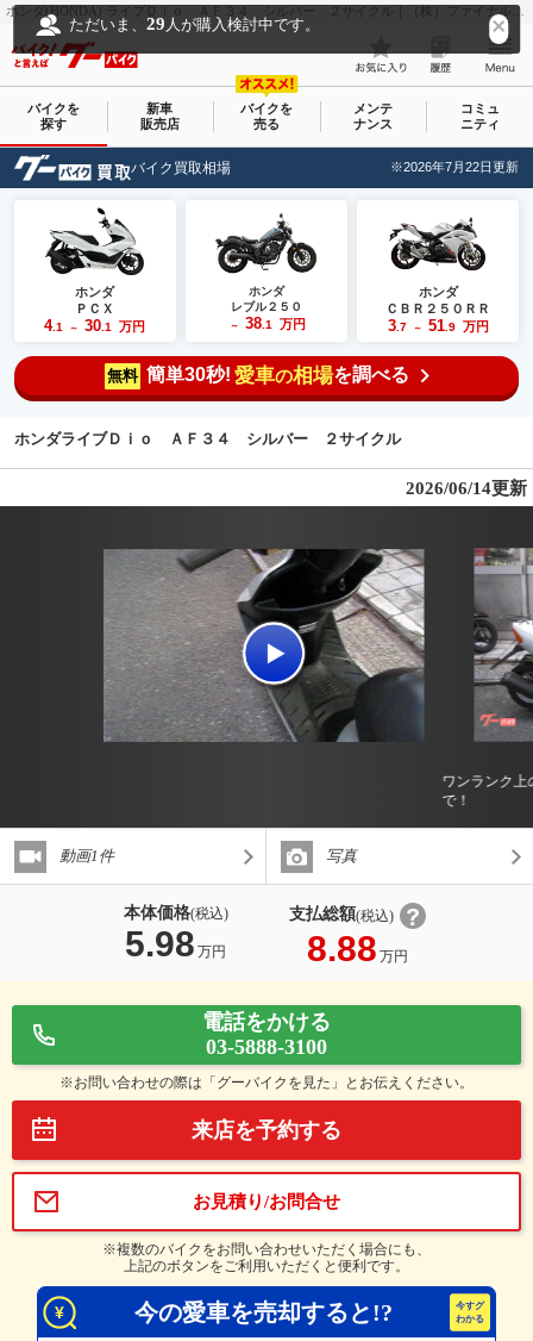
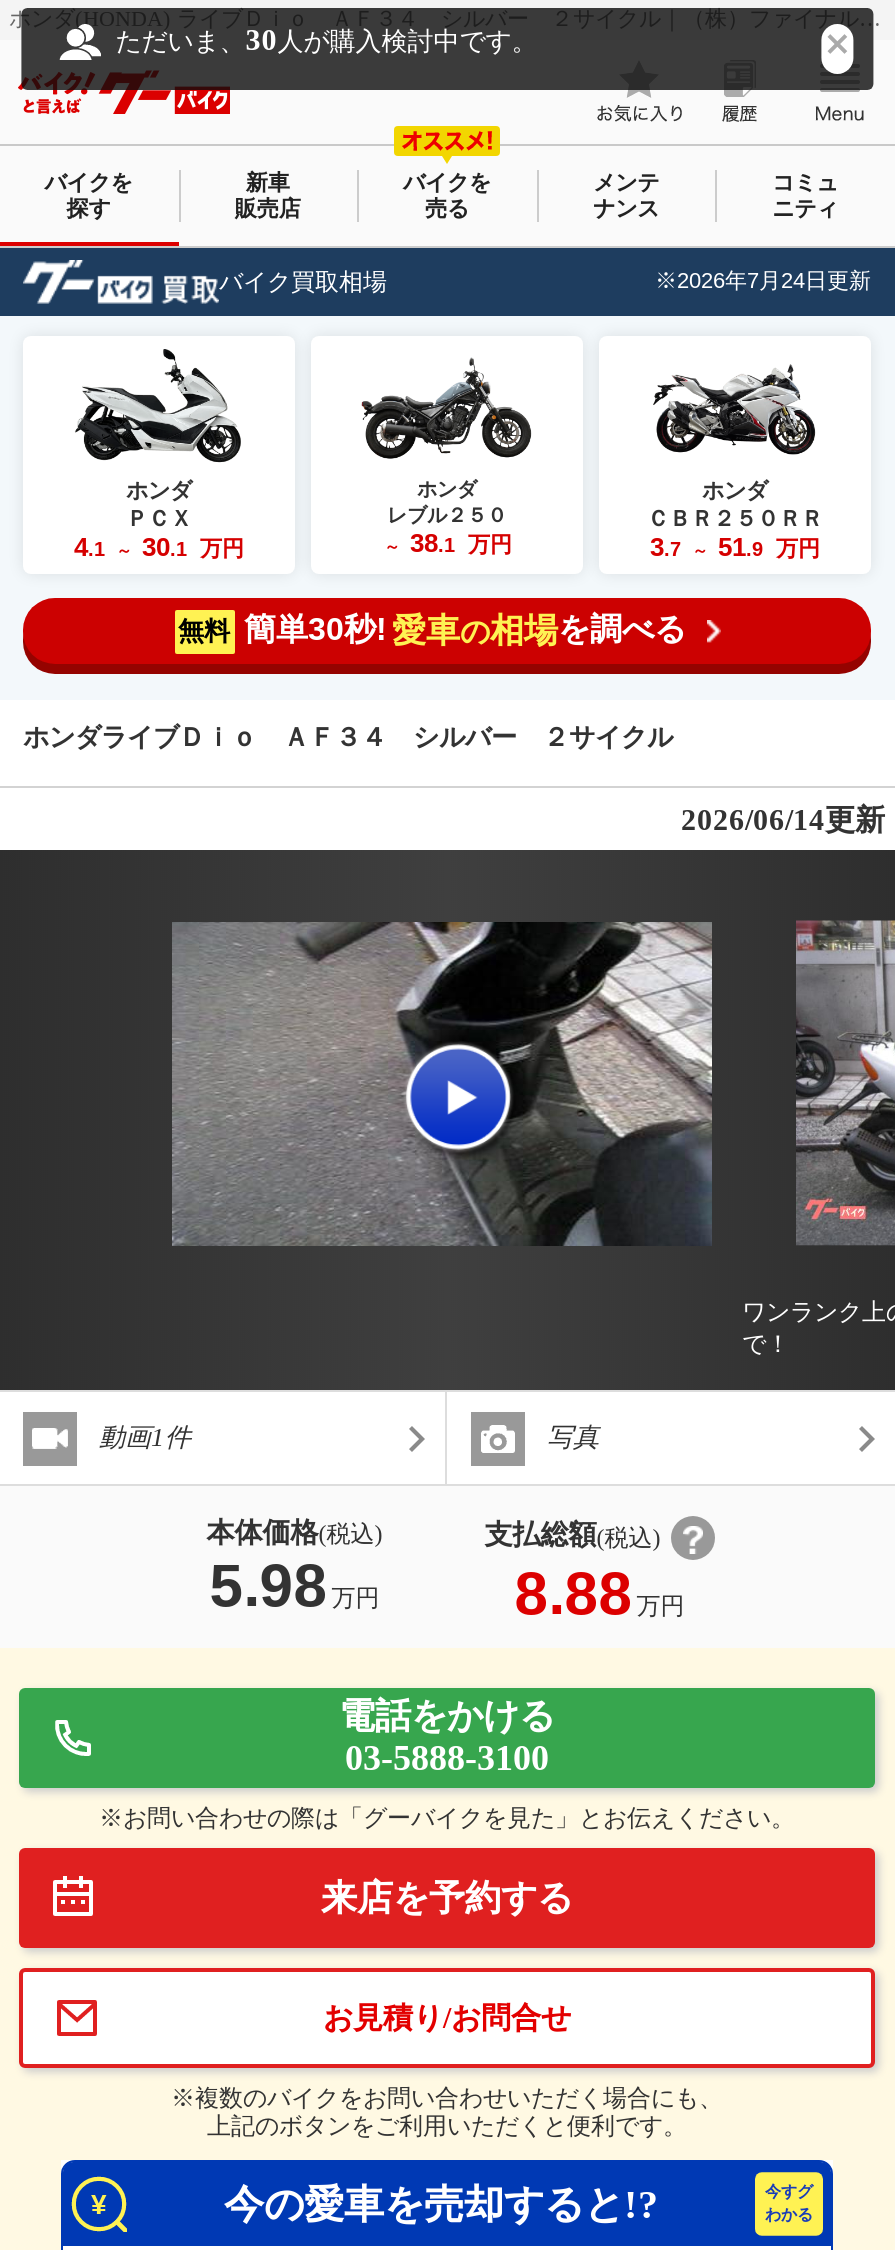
- ただいま、29人が購入検討中です。
+ ただいま、30人が購入検討中です。

- ※2026年7月22日更新
+ ※2026年7月24日更新
